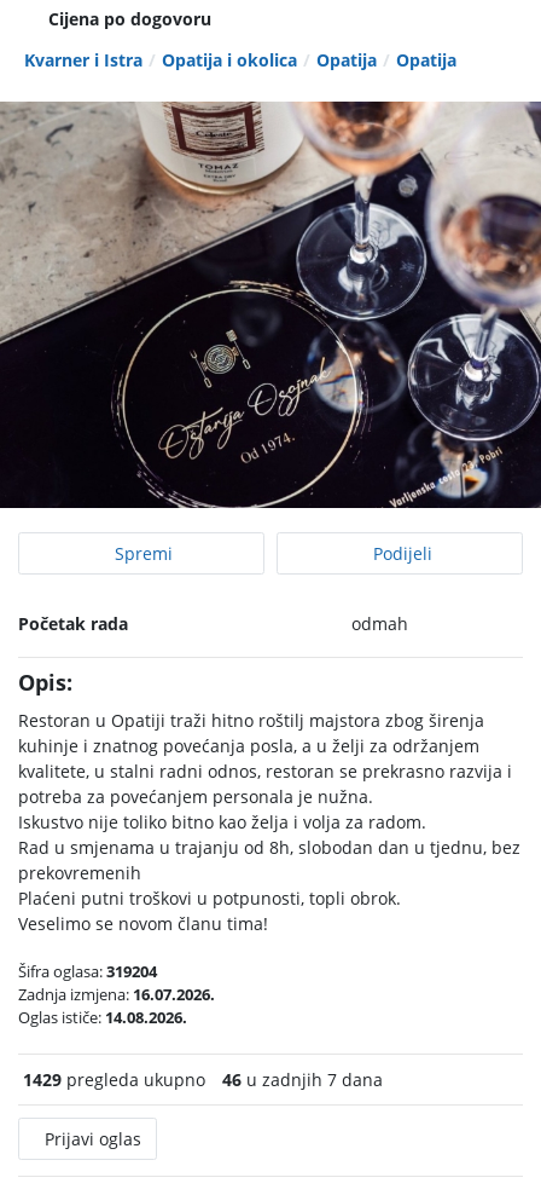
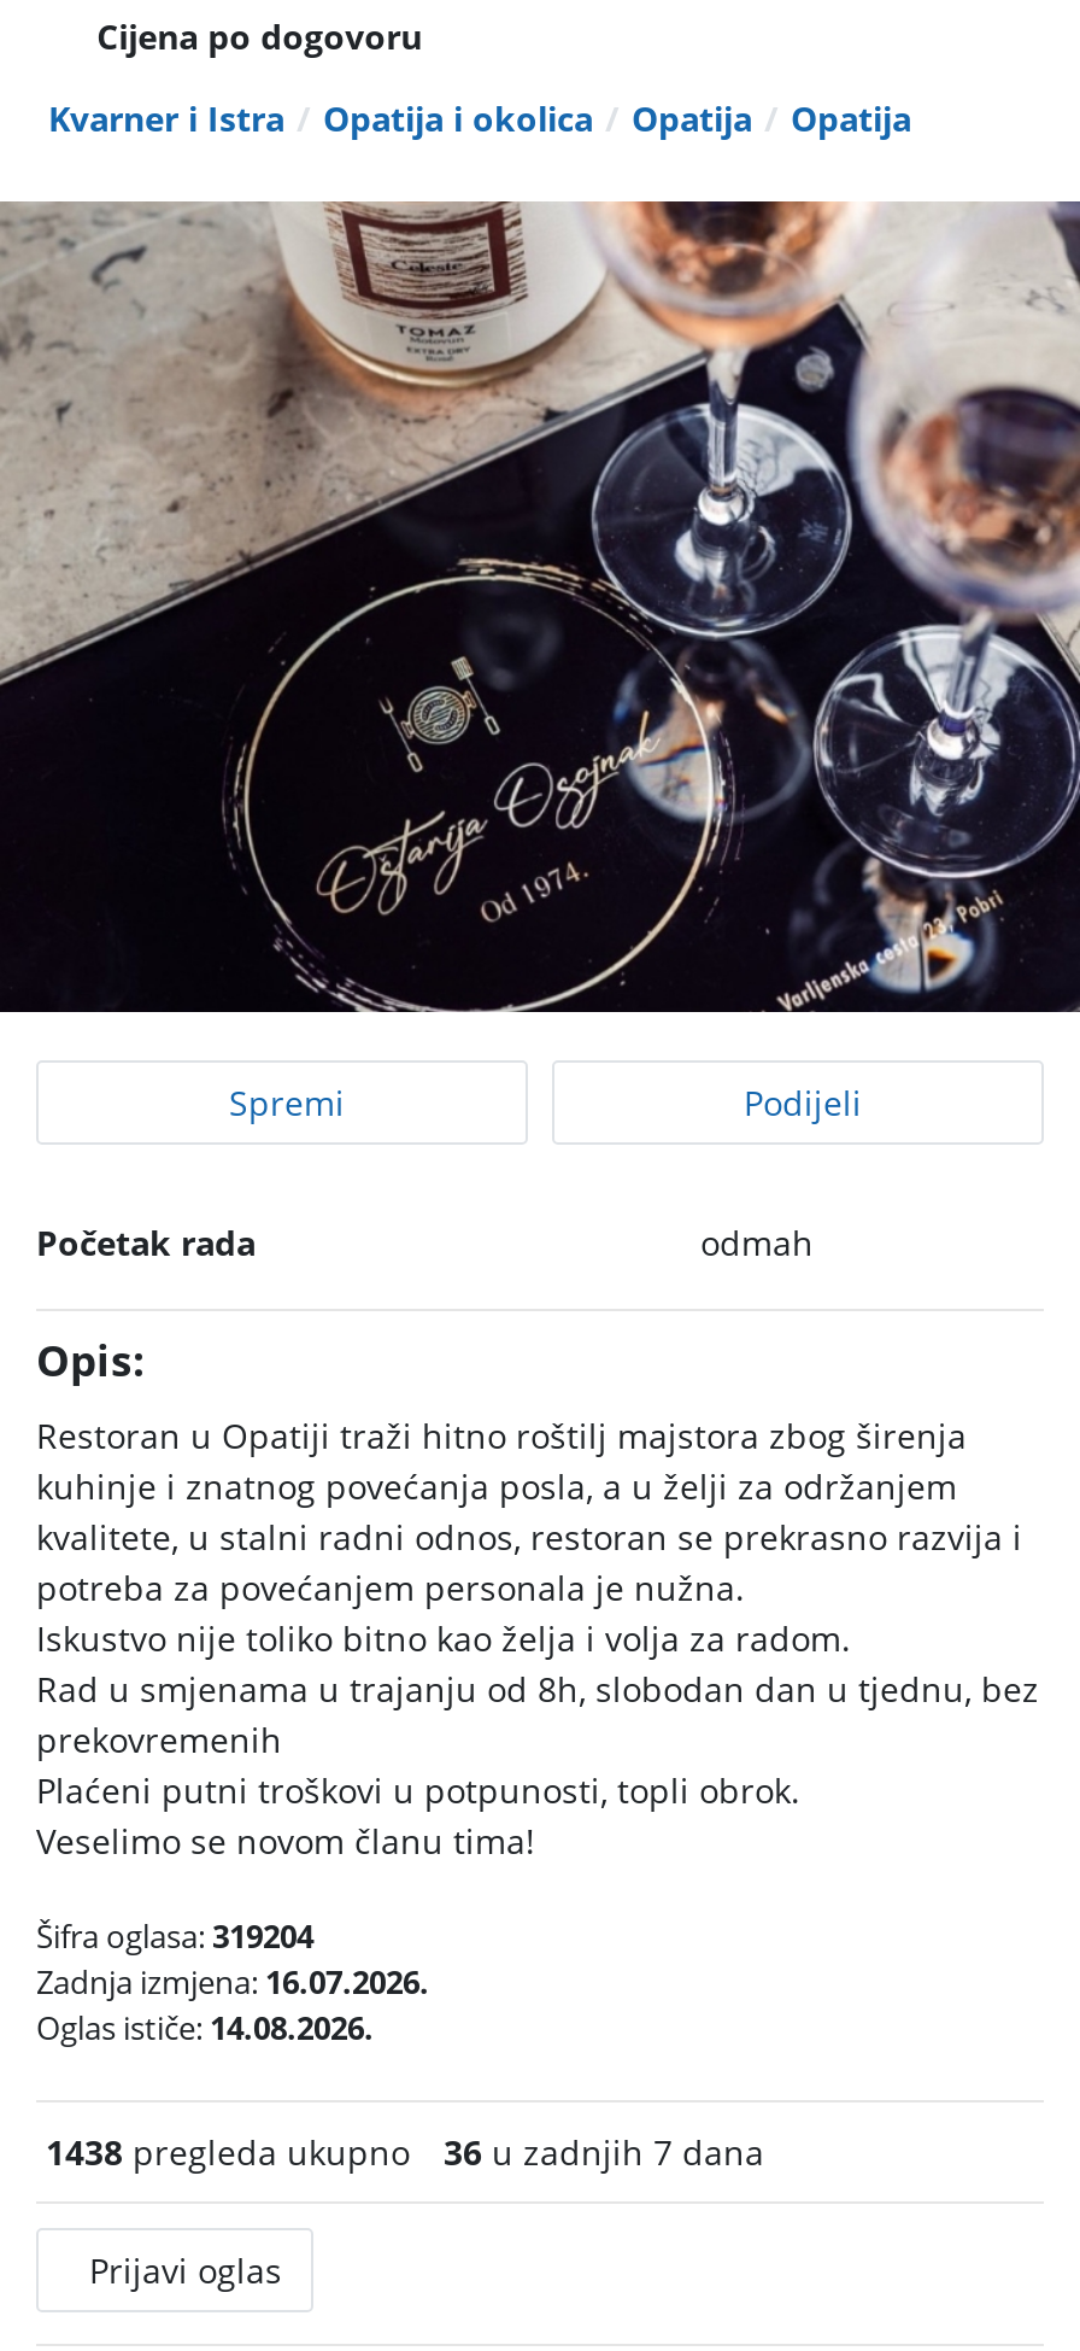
- 1429 pregleda ukupno
+ 1438 pregleda ukupno

- 46 u zadnjih 7 dana
+ 36 u zadnjih 7 dana
